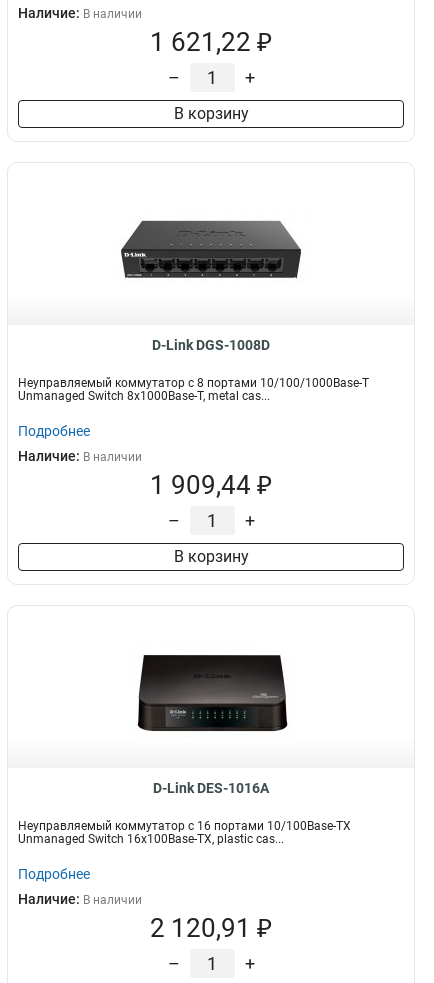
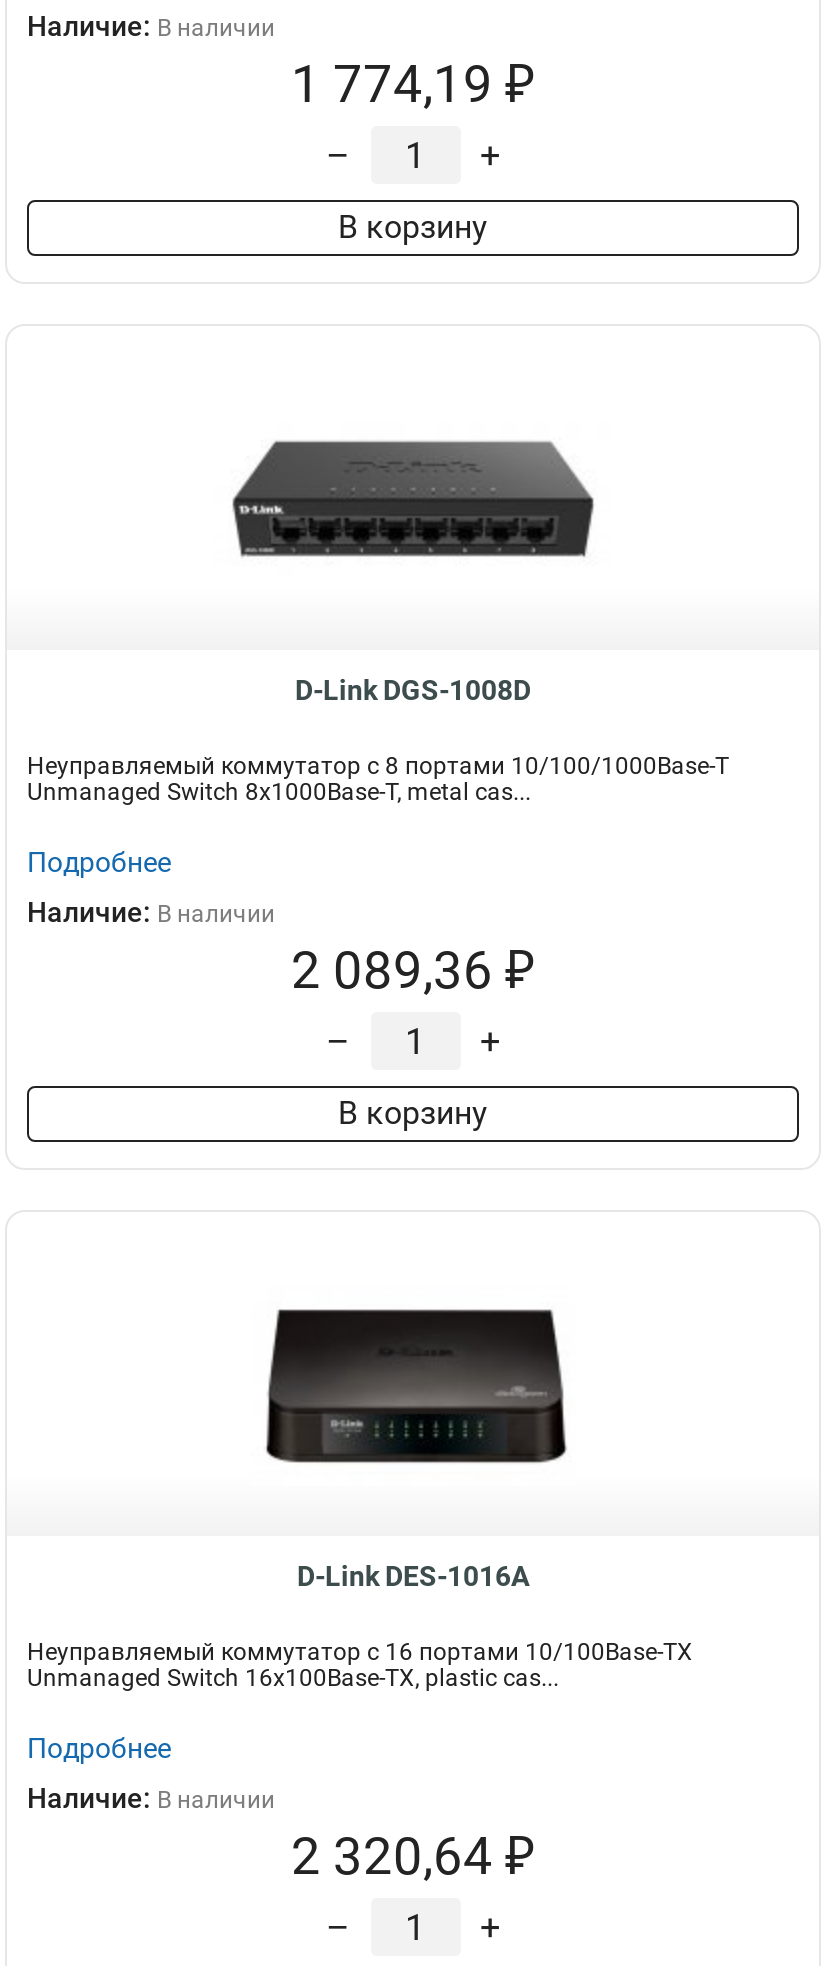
- 1 621,22 ₽
+ 1 774,19 ₽

- 1 909,44 ₽
+ 2 089,36 ₽

- 2 120,91 ₽
+ 2 320,64 ₽
